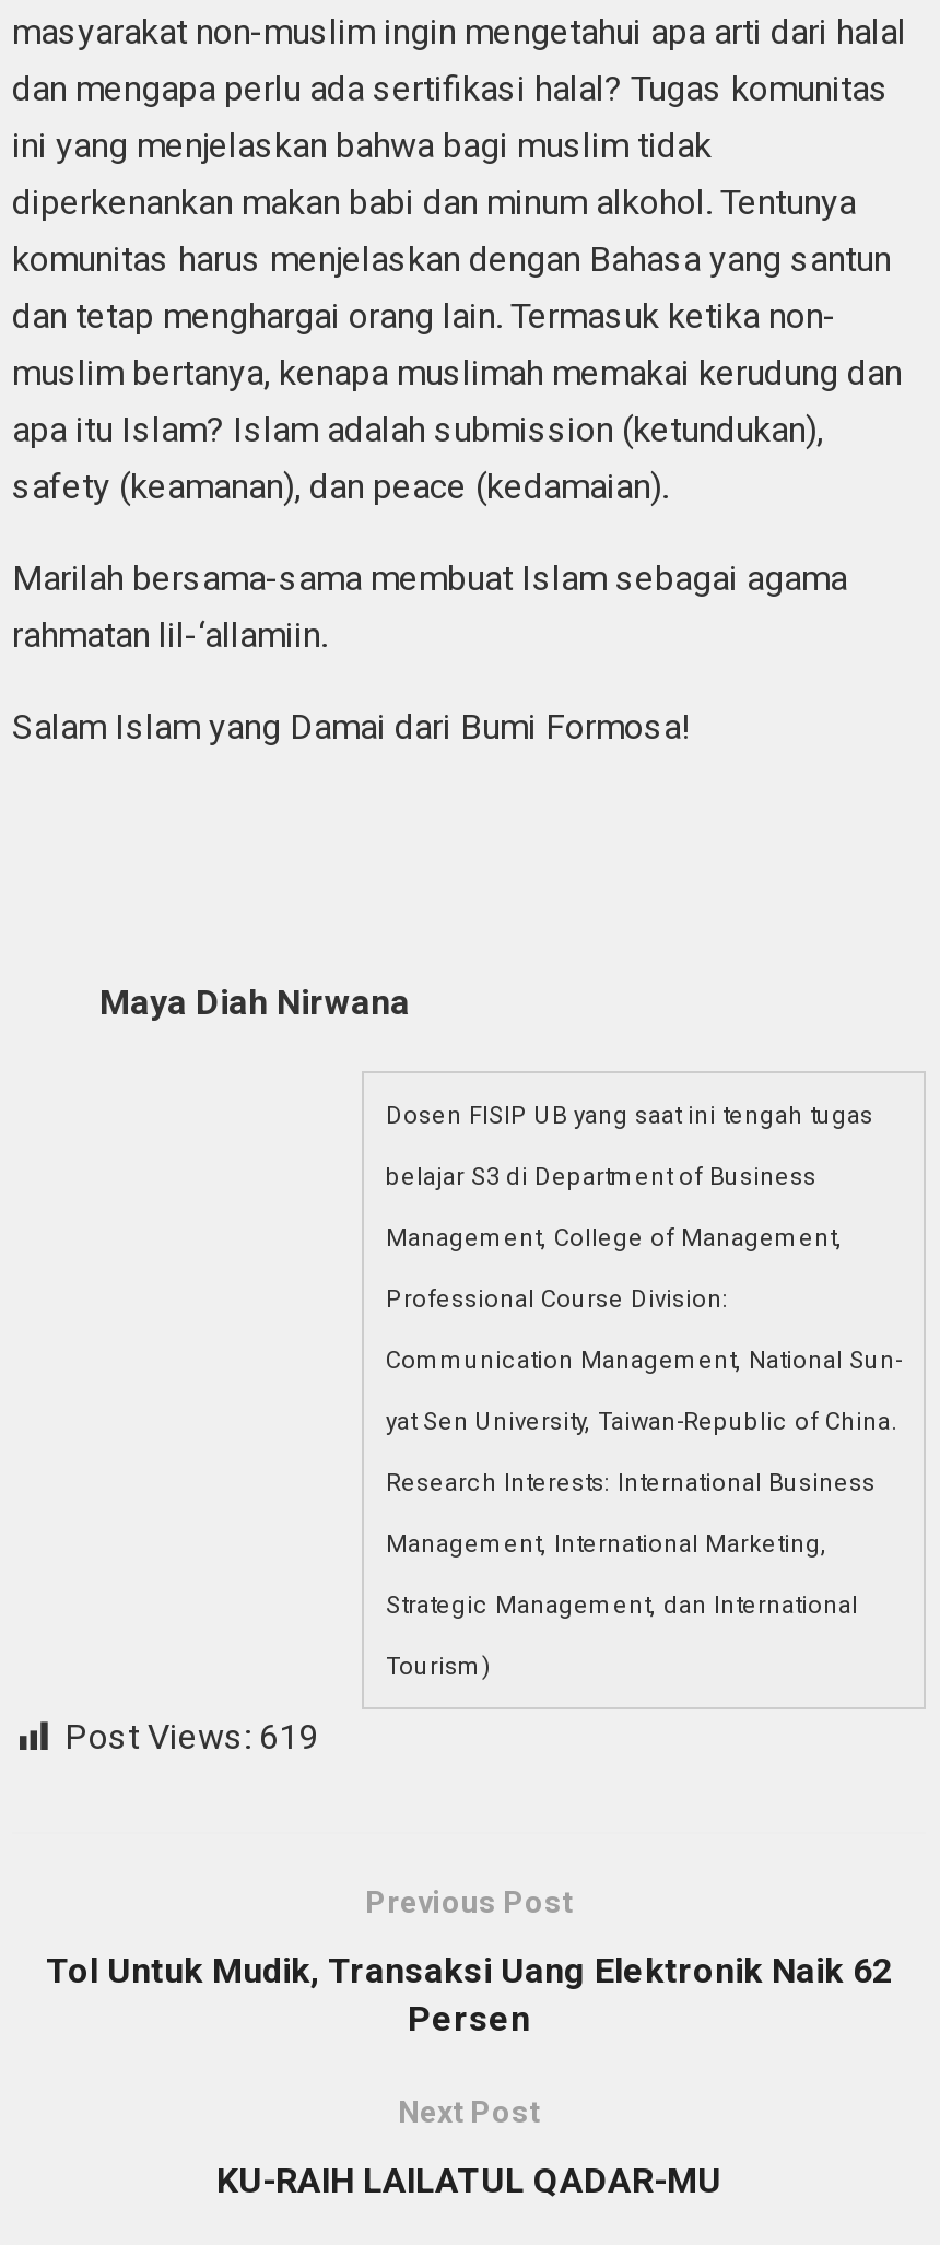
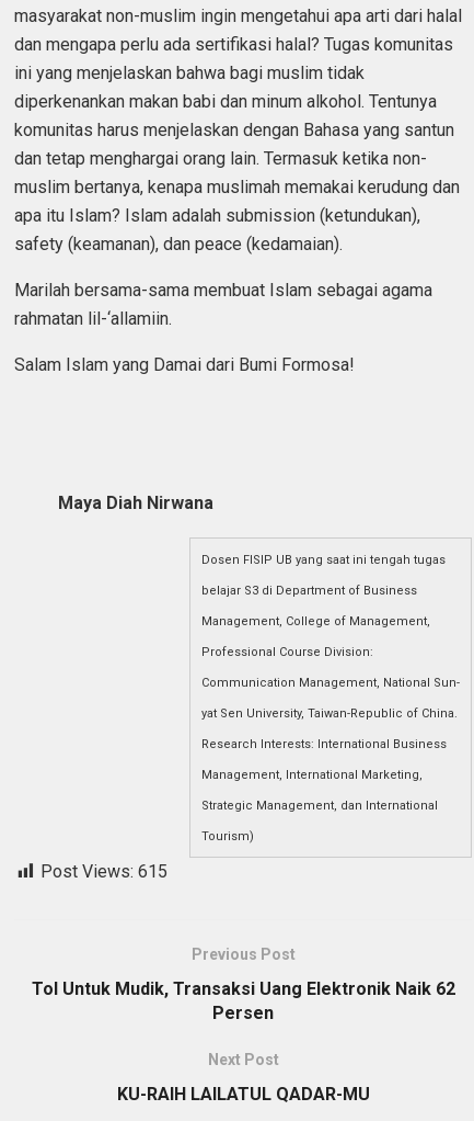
- Post Views: 619
+ Post Views: 615
